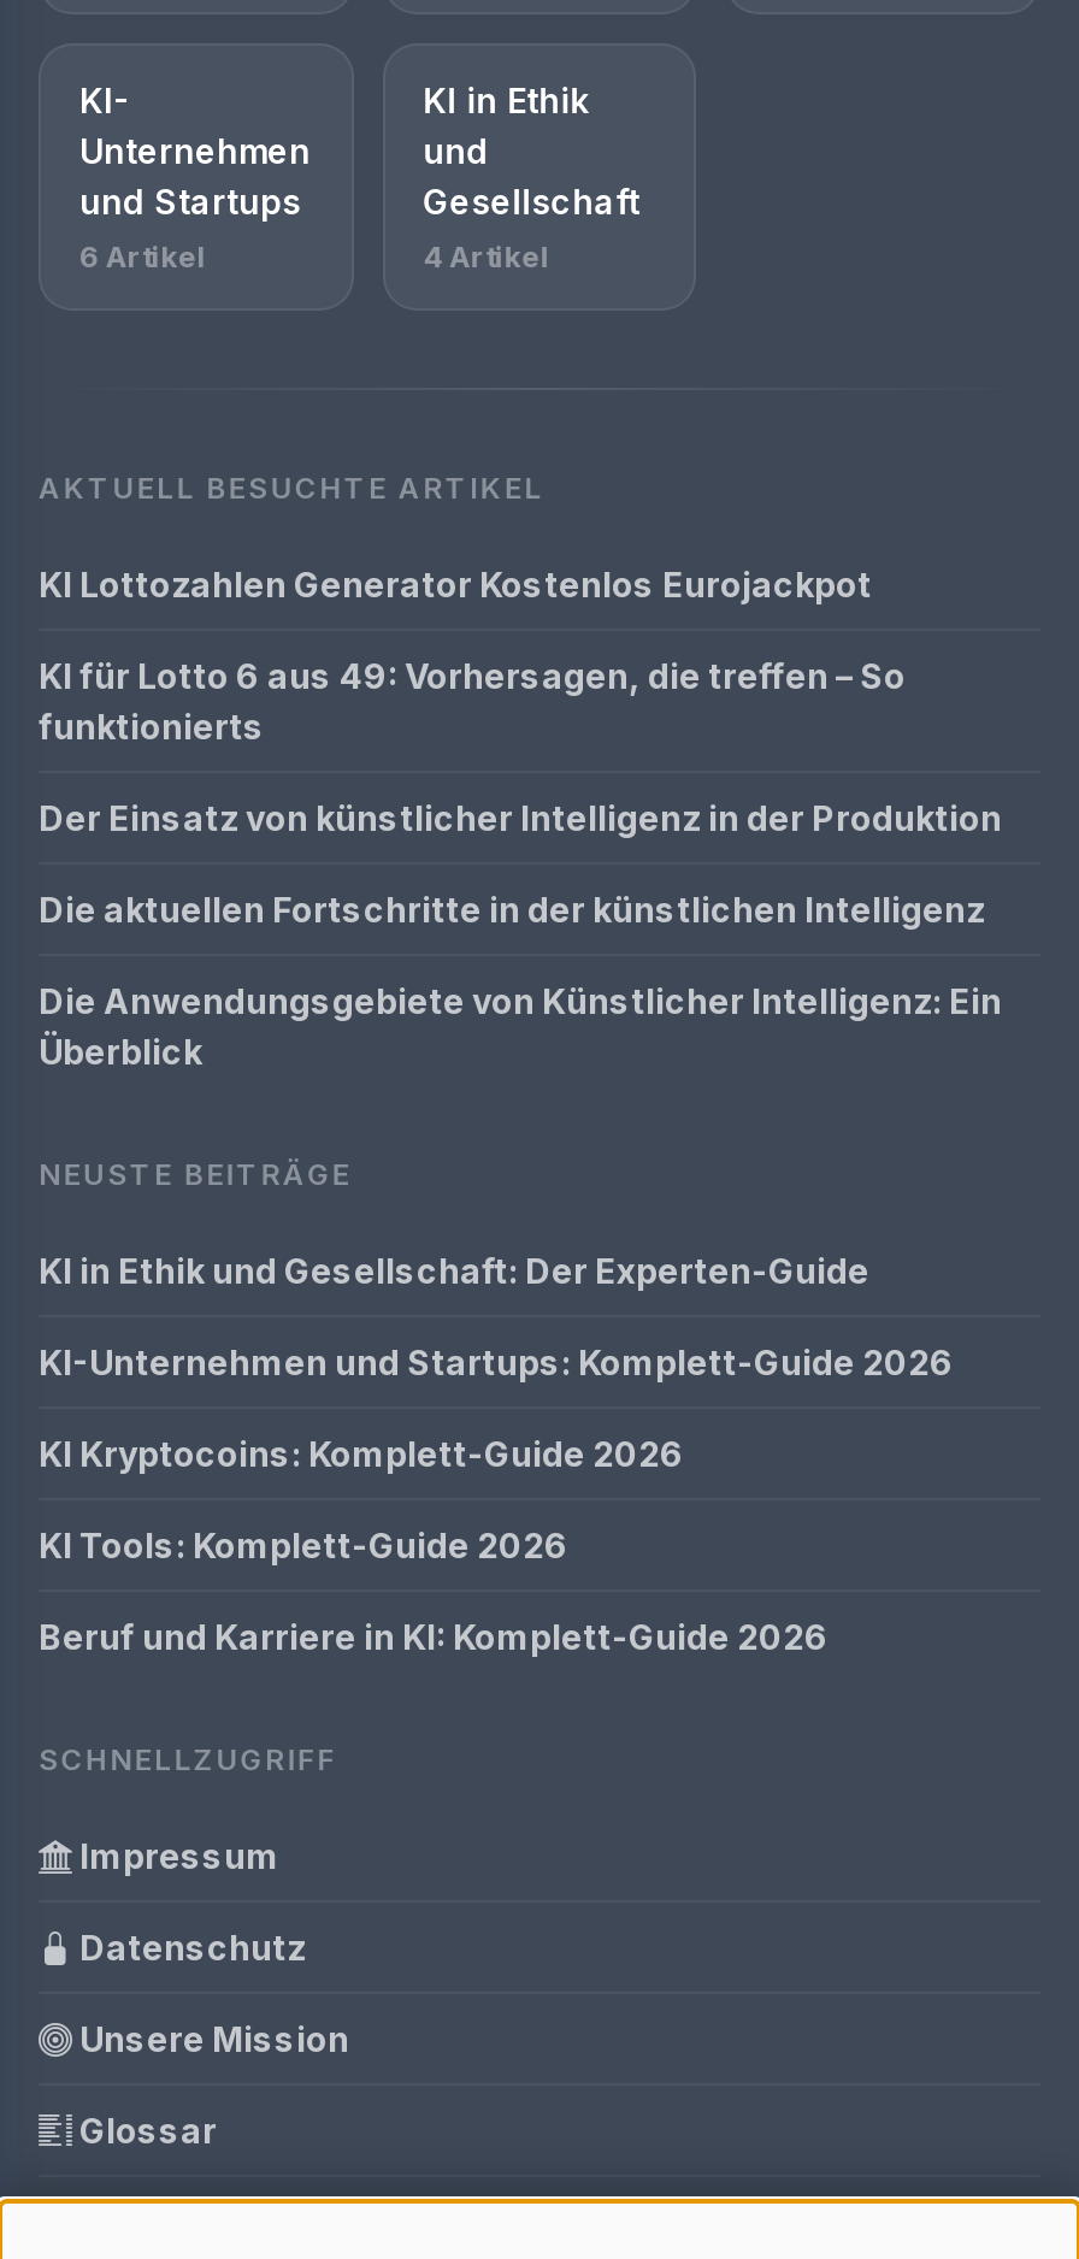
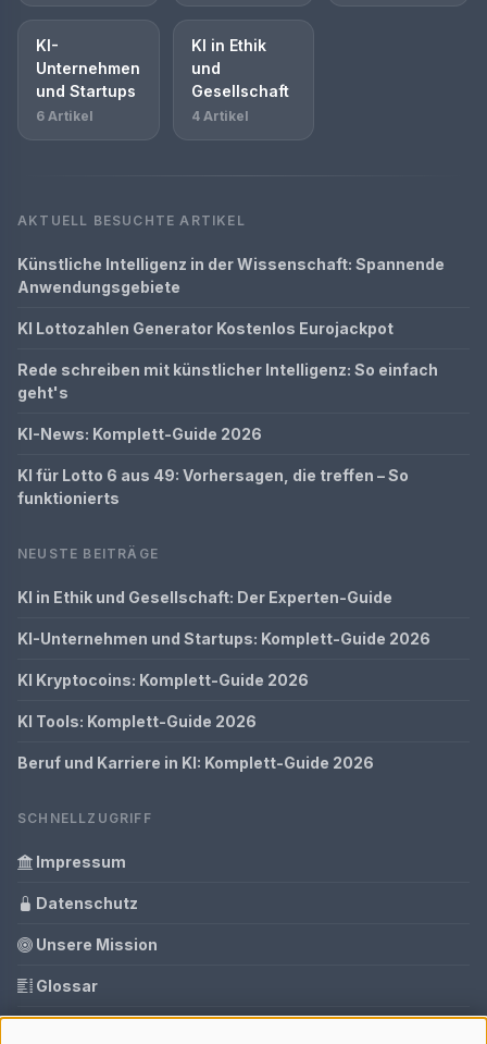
+ Künstliche Intelligenz in der Wissenschaft: Spannende
+ Anwendungsgebiete

moved down: KI Lottozahlen Generator Kostenlos Eurojackpot

+ Rede schreiben mit künstlicher Intelligenz: So einfach
+ geht's
+ KI-News: Komplett-Guide 2026

moved down: KI für Lotto 6 aus 49: Vorhersagen, die treffen – So | funktionierts

- Der Einsatz von künstlicher Intelligenz in der Produktion
- Die aktuellen Fortschritte in der künstlichen Intelligenz
- Die Anwendungsgebiete von Künstlicher Intelligenz: Ein
- Überblick
